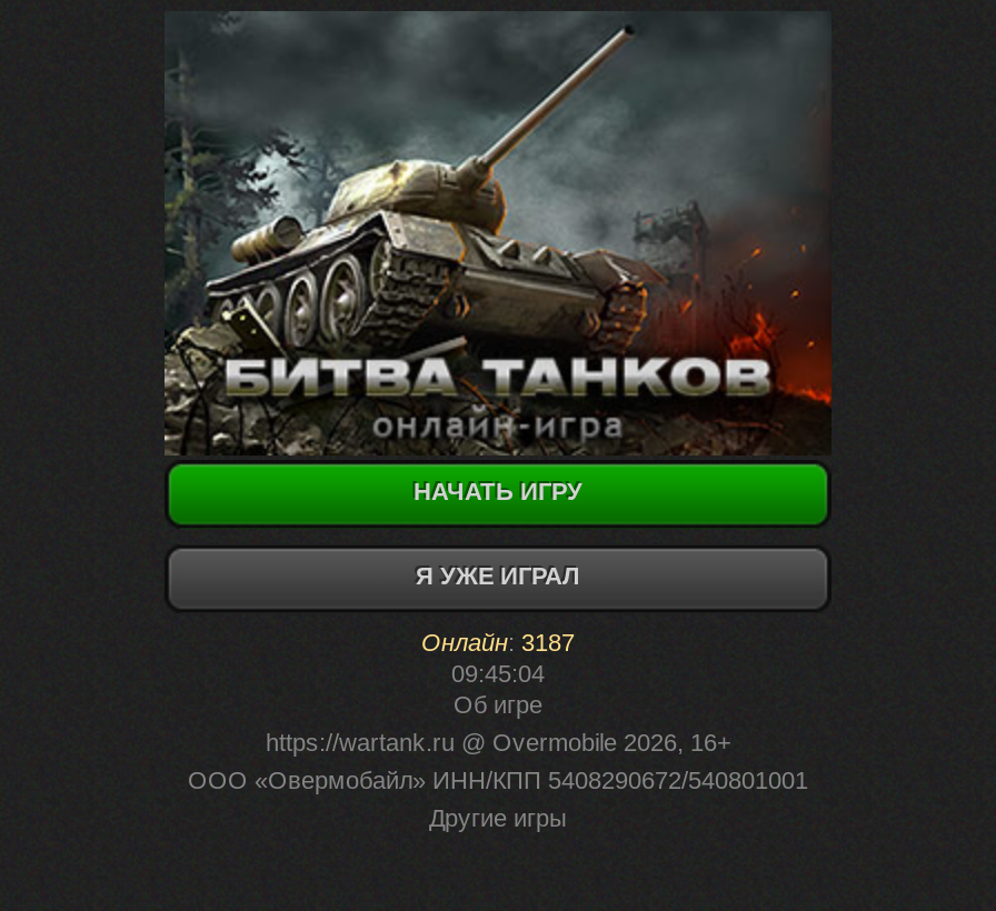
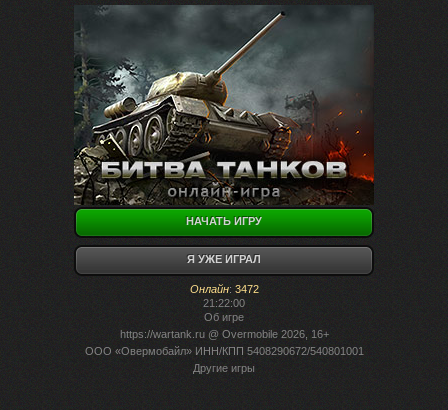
- Онлайн: 3187
+ Онлайн: 3472

- 09:45:04
+ 21:22:00
